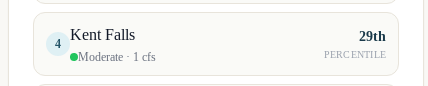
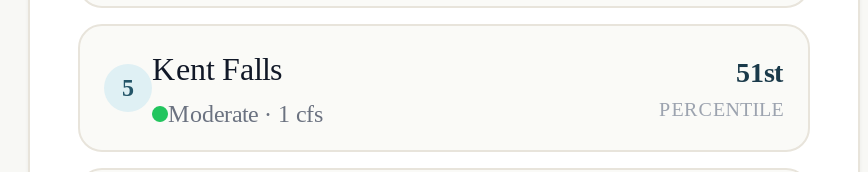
- 29th
+ 51st

- 4
+ 5
